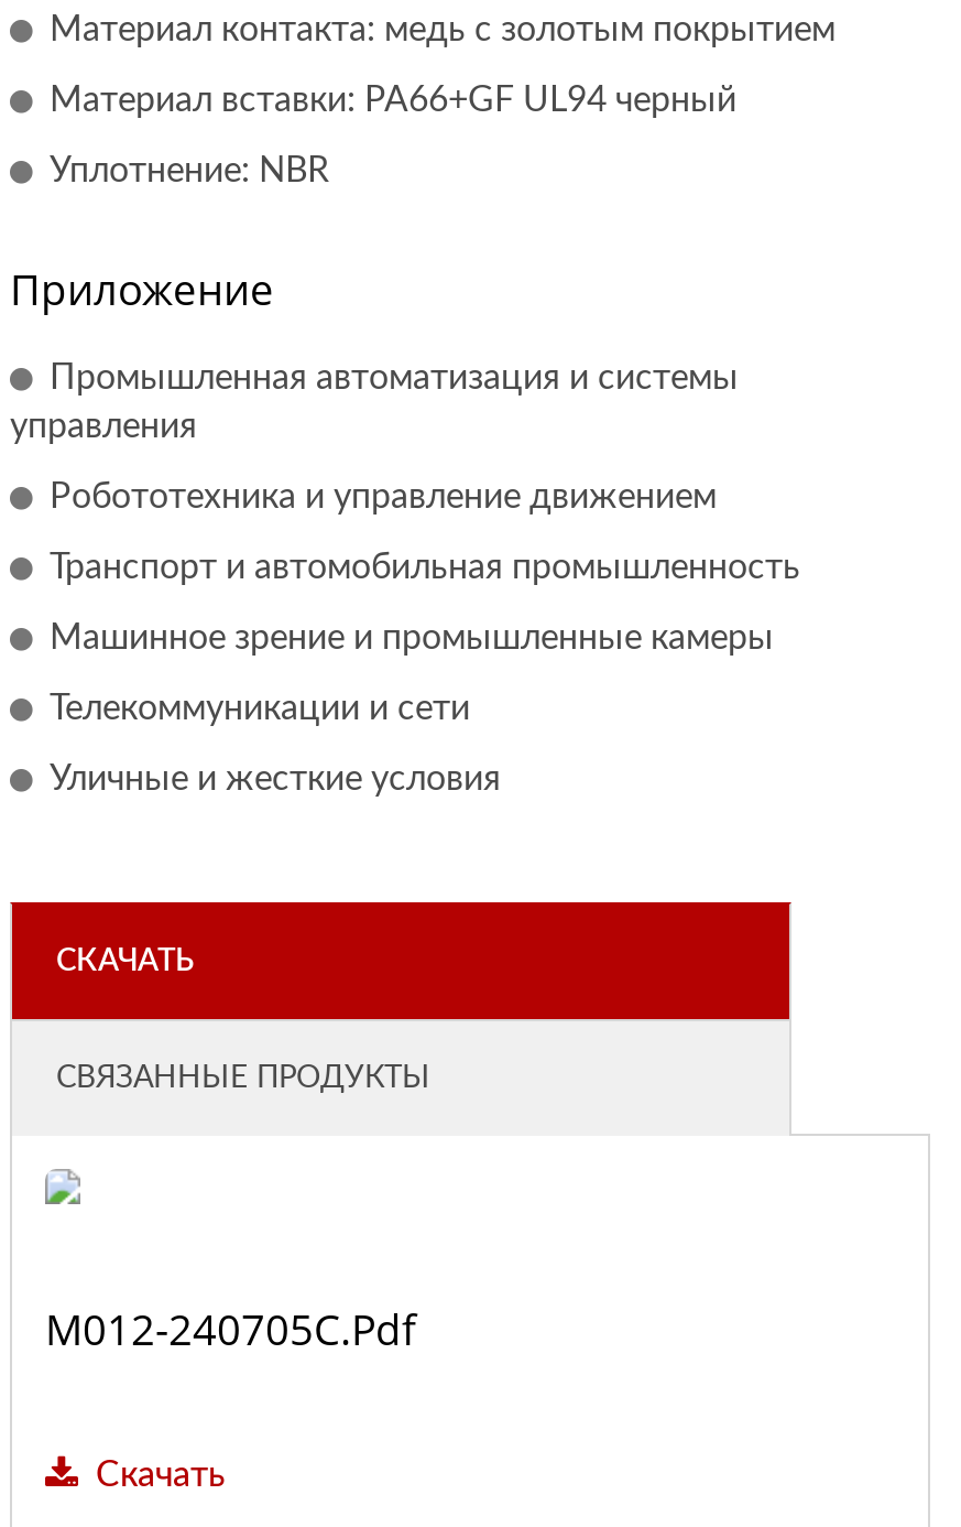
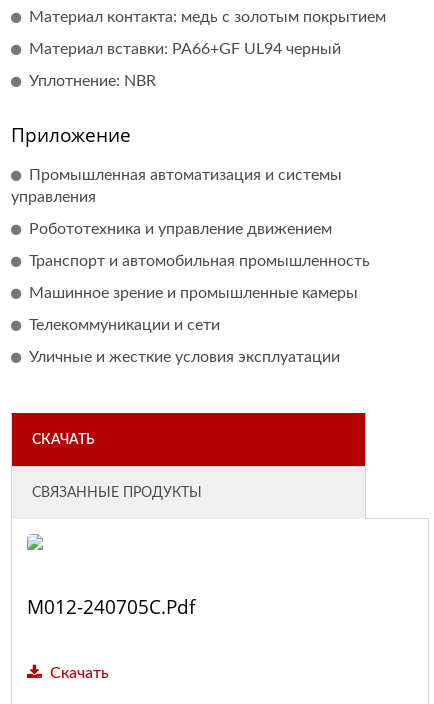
- Уличные и жесткие условия
+ Уличные и жесткие условия эксплуатации
